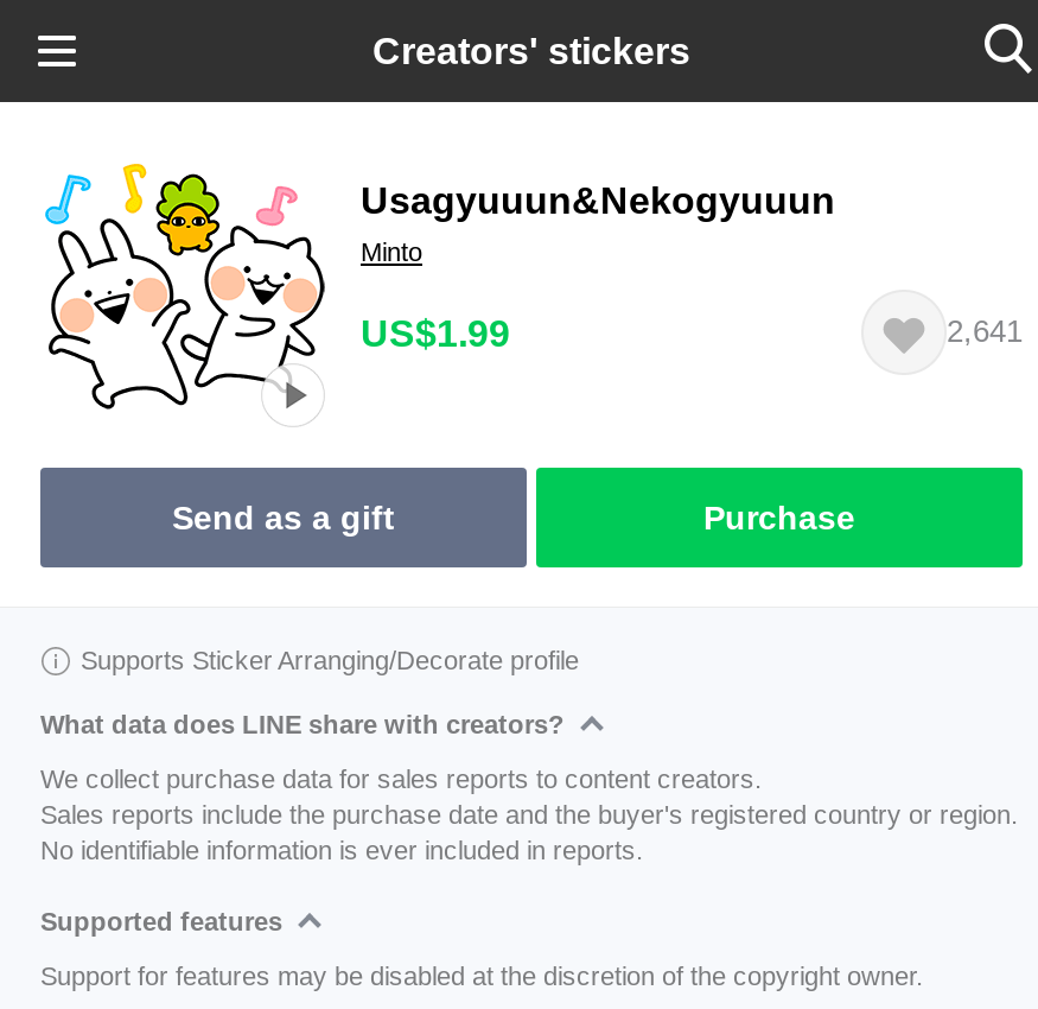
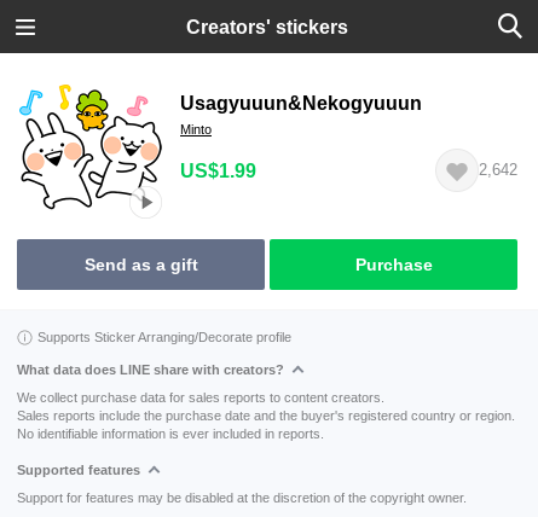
- 2,641
+ 2,642
